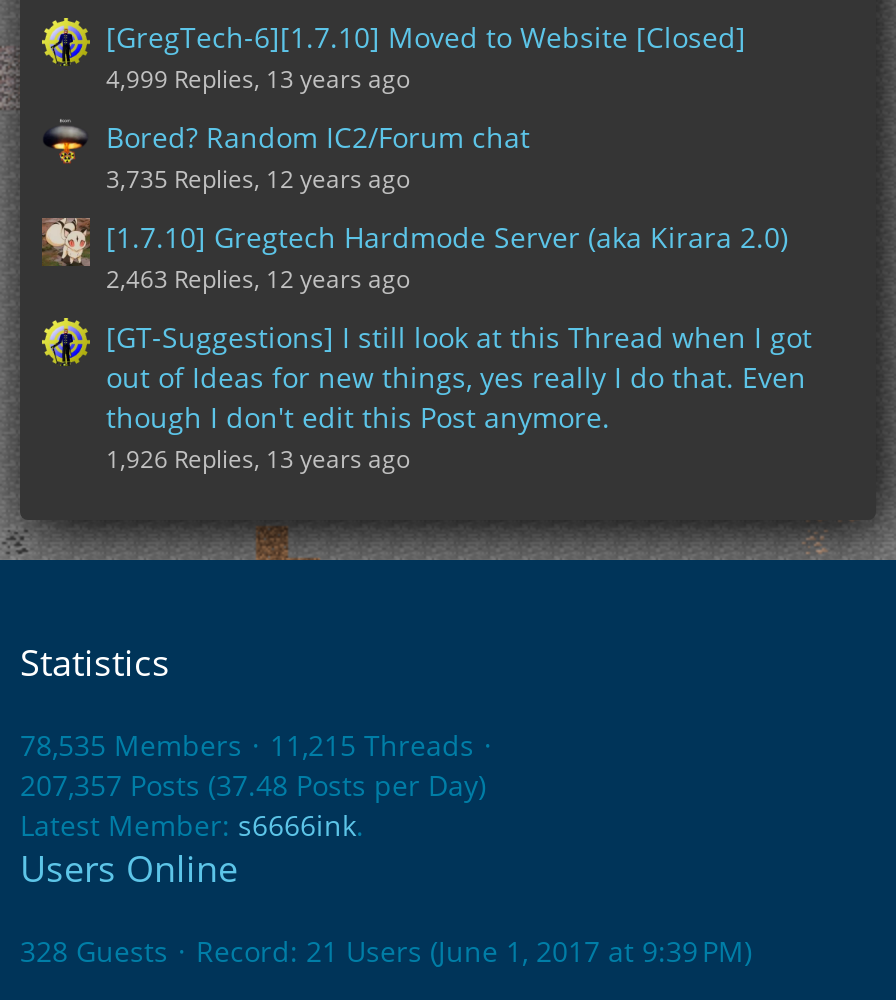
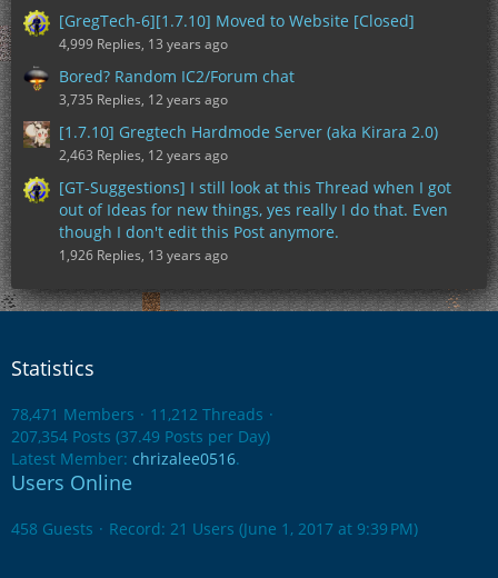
- 78,535 Members
+ 78,471 Members

- 11,215 Threads
+ 11,212 Threads

- 207,357 Posts (37.48 Posts per Day)
+ 207,354 Posts (37.49 Posts per Day)

- Latest Member: s6666ink.
+ Latest Member: chrizalee0516.

- 328 Guests Record: 21 Users (June 1, 2017 at 9:39 PM)
+ 458 Guests Record: 21 Users (June 1, 2017 at 9:39 PM)
